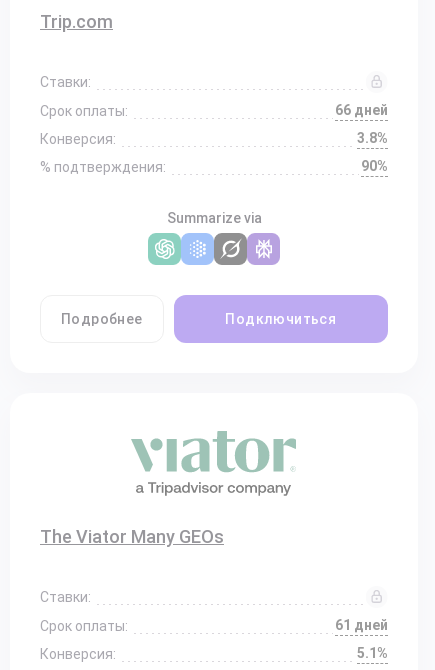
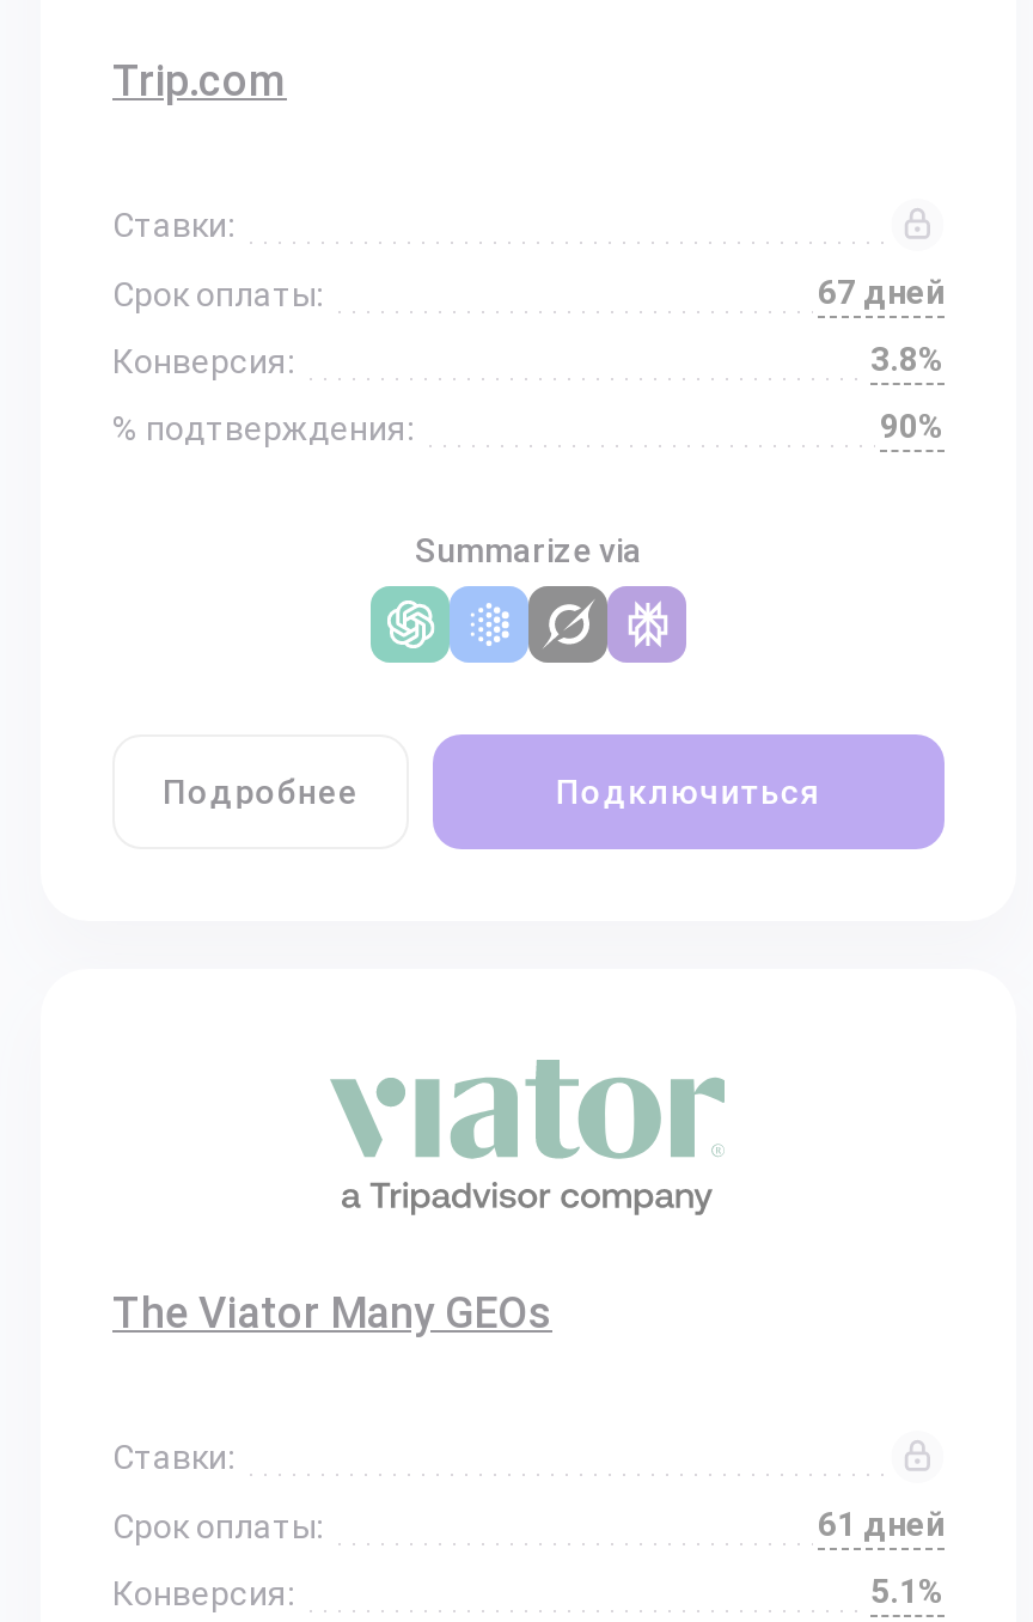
- 66 дней
+ 67 дней
